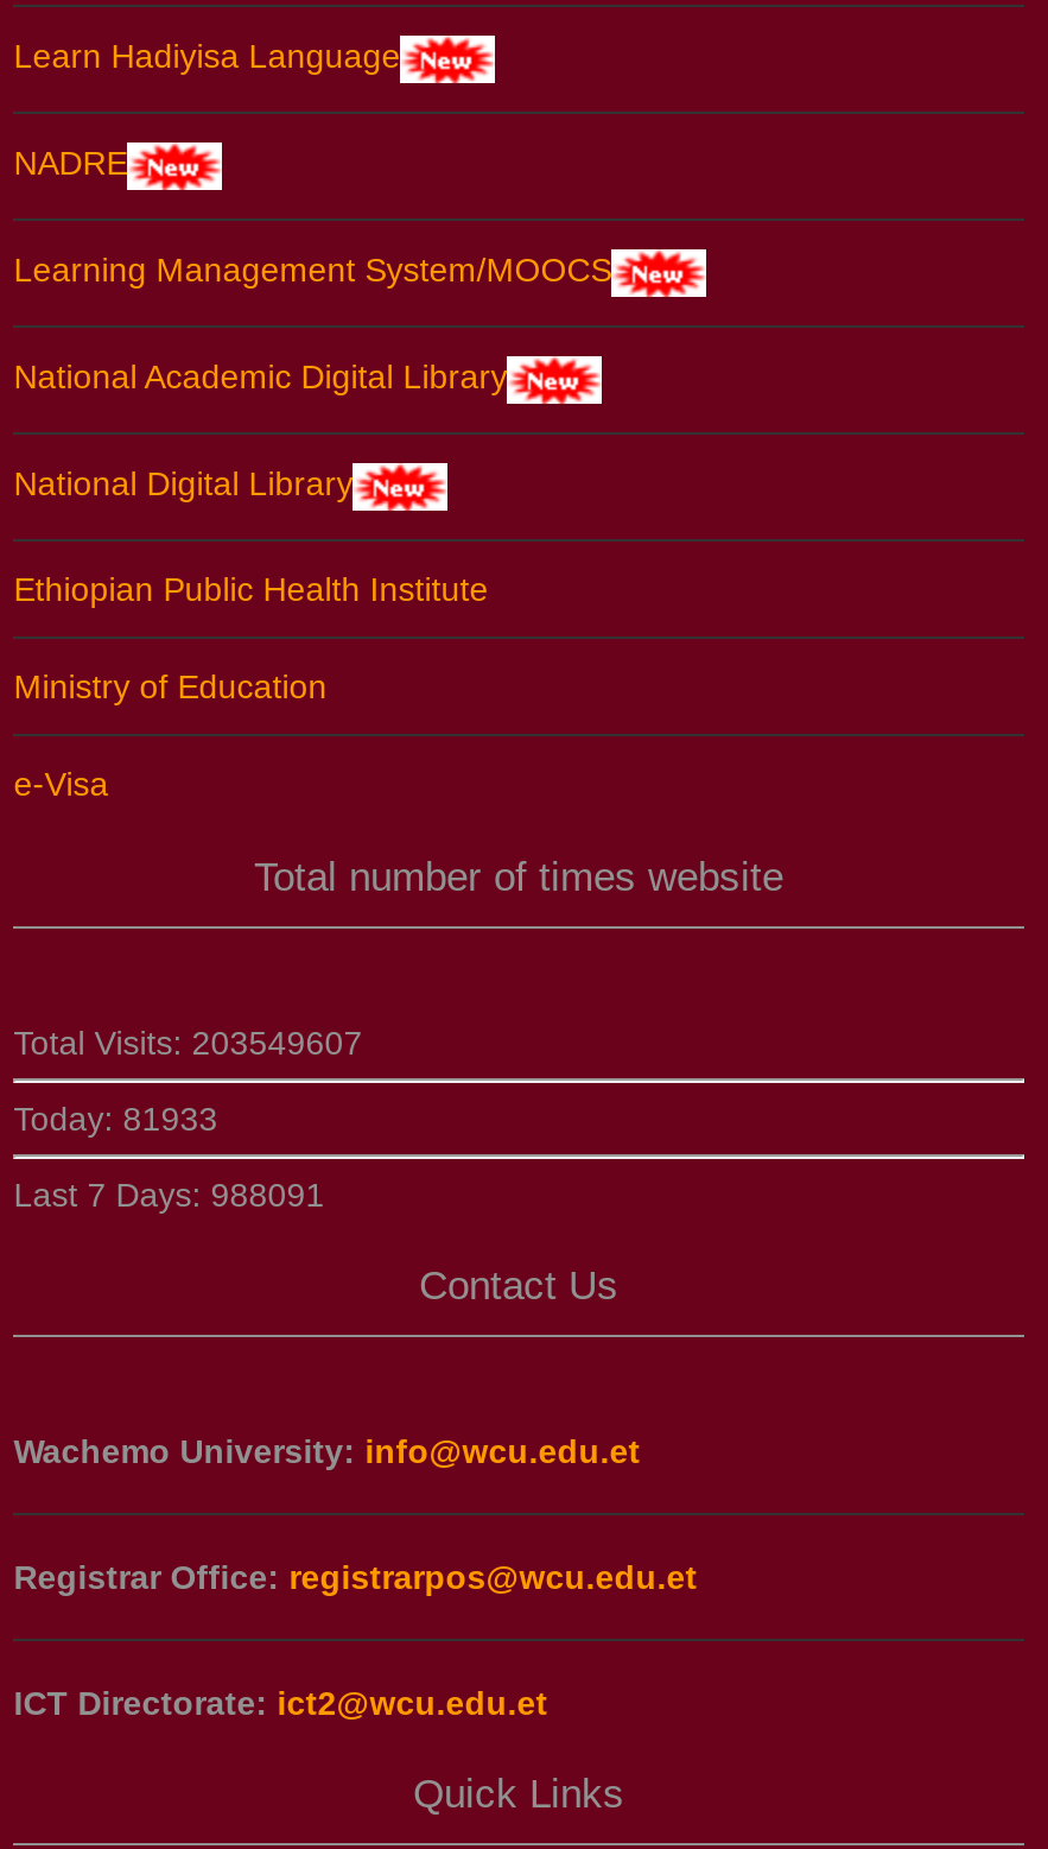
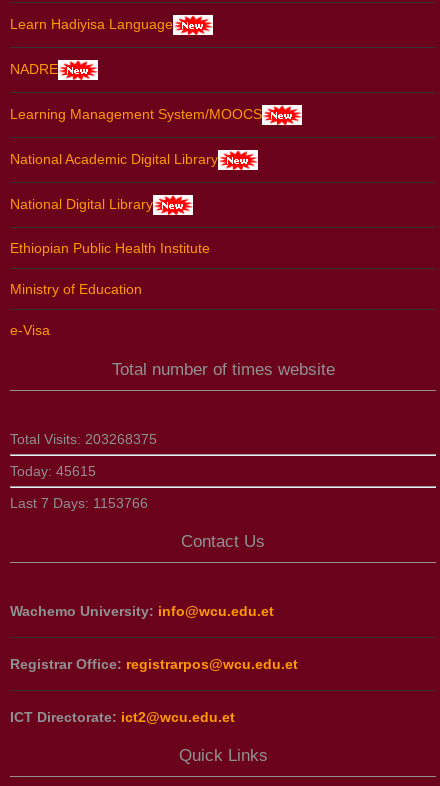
- Total Visits: 203549607
+ Total Visits: 203268375

- Today: 81933
+ Today: 45615

- Last 7 Days: 988091
+ Last 7 Days: 1153766
